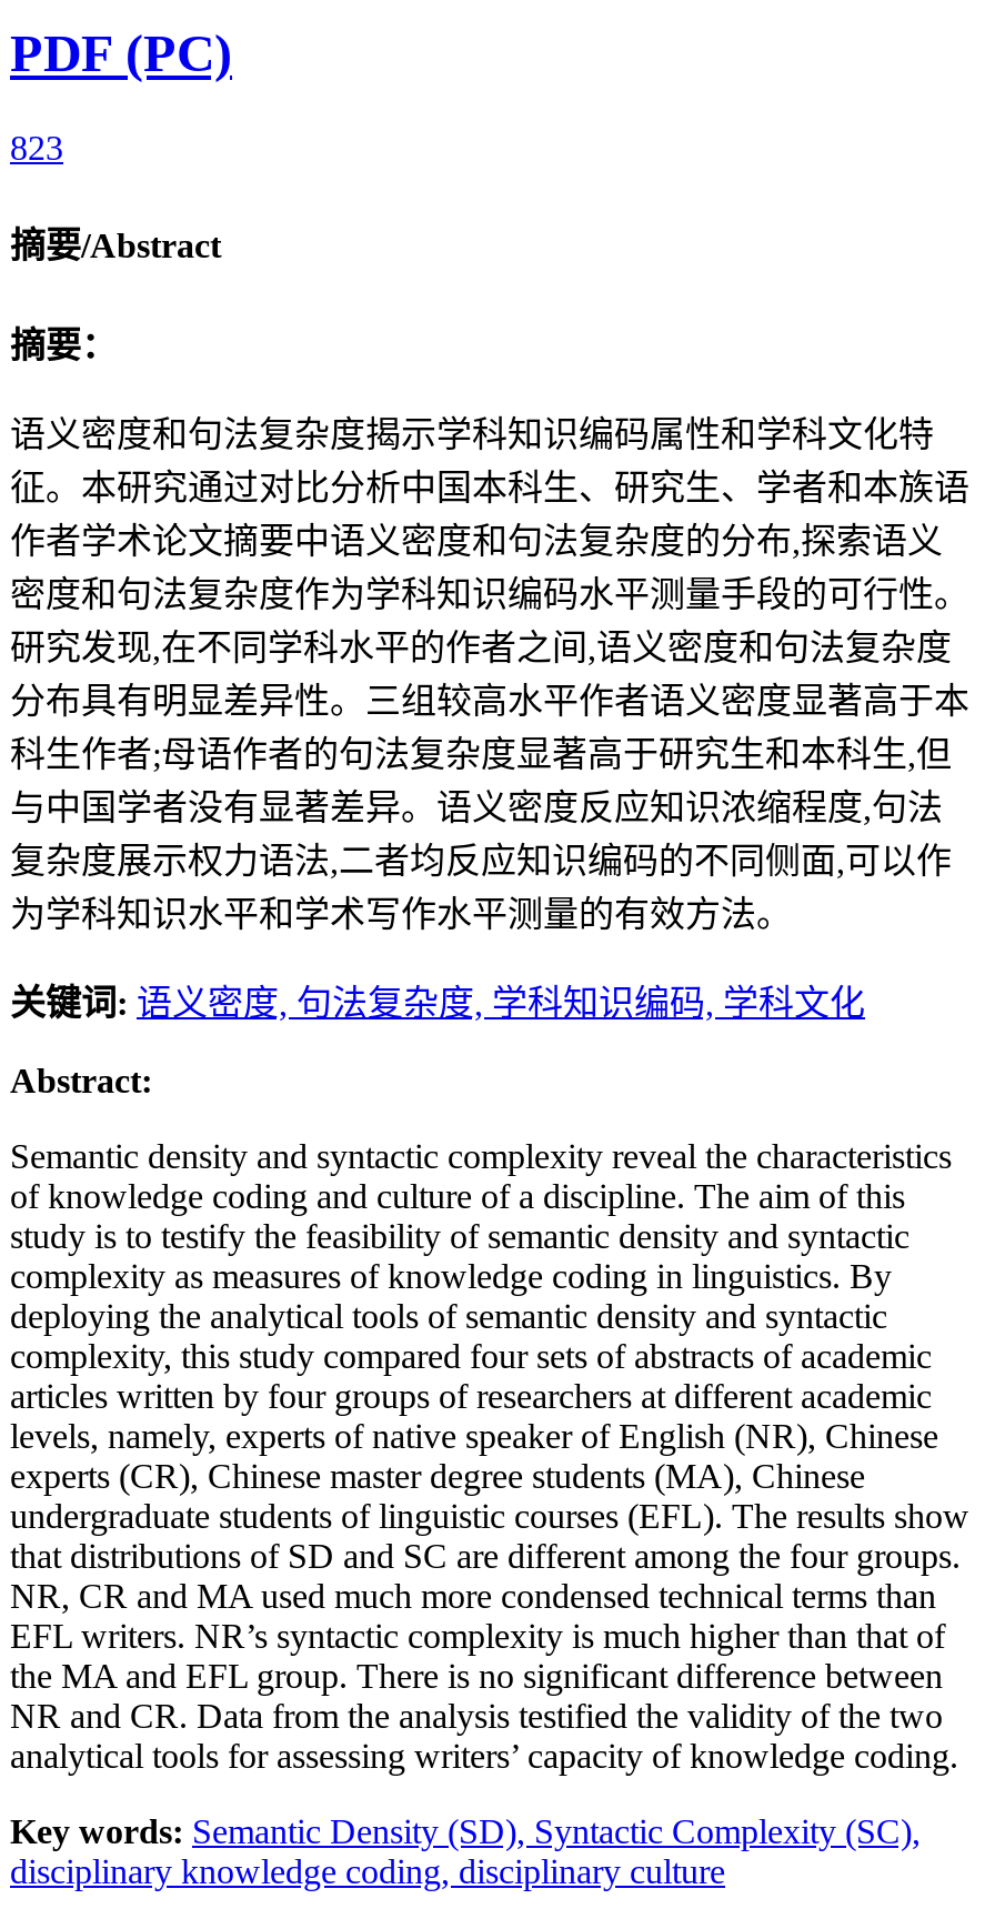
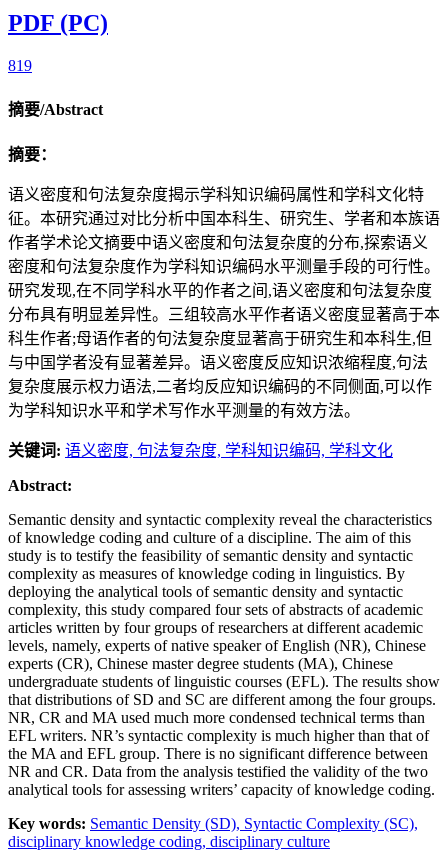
- 823
+ 819
